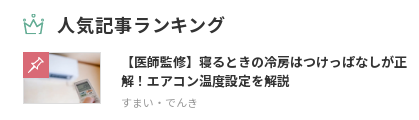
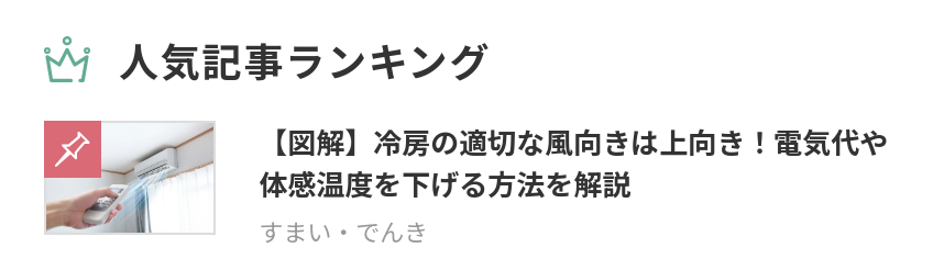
- [image]
- 【医師監修】寝るときの冷房はつけっぱなしが正
+ [image]
+ 【図解】冷房の適切な風向きは上向き！電気代や

- 解！エアコン温度設定を解説
+ 体感温度を下げる方法を解説
